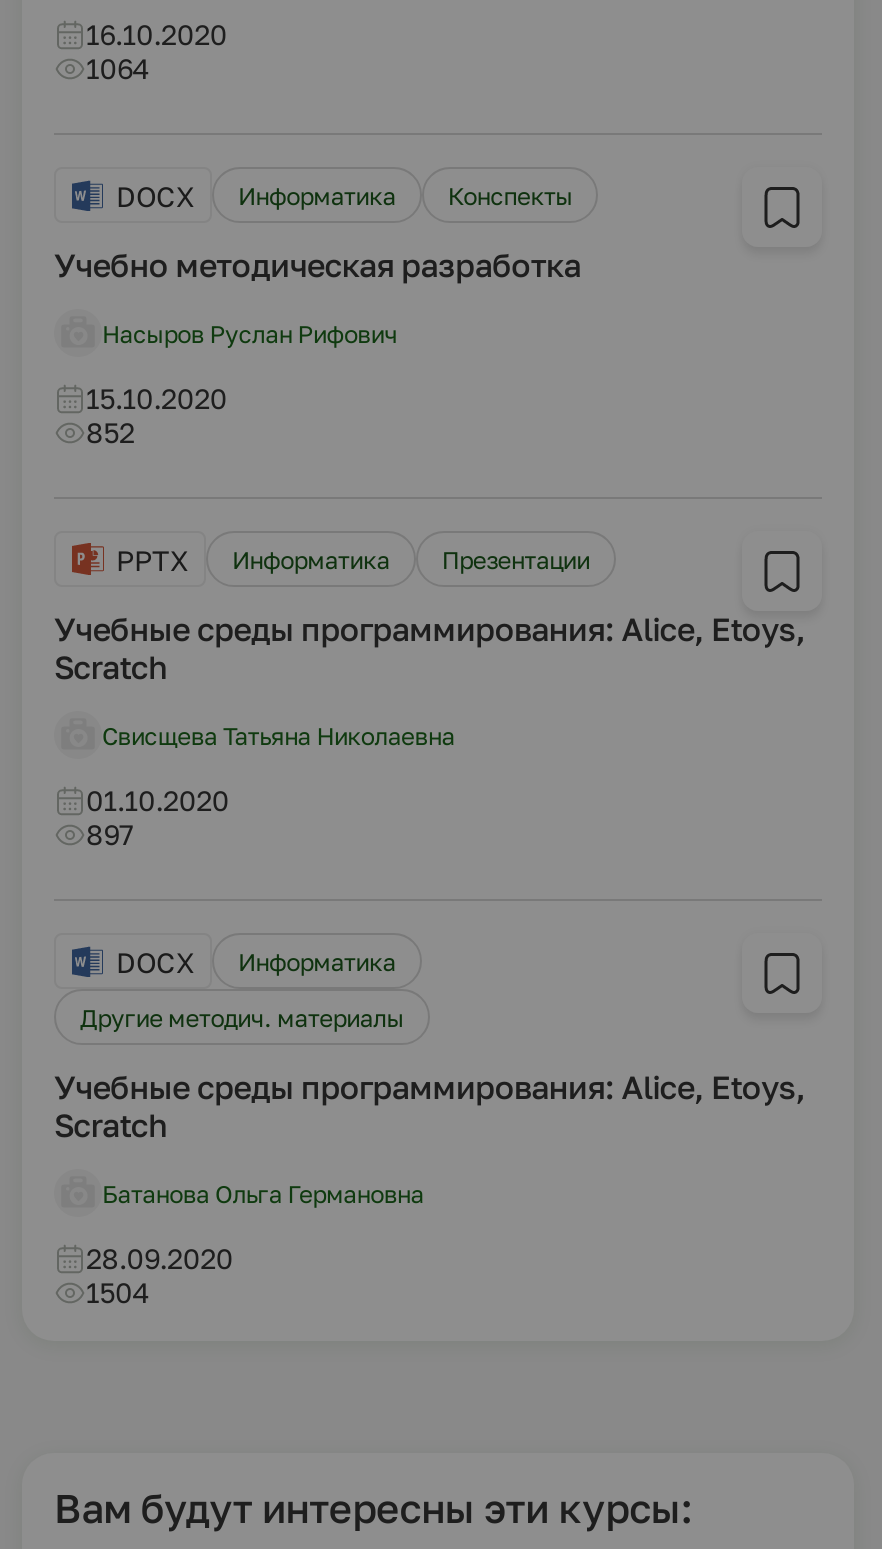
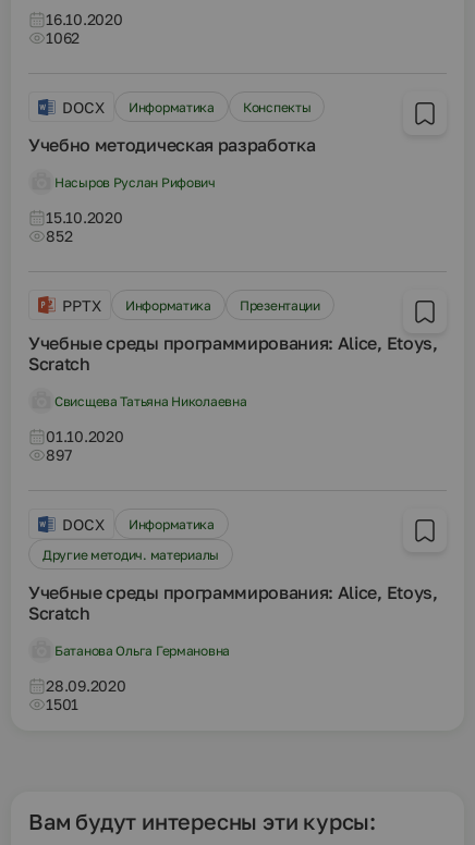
- 1064
+ 1062

- 1504
+ 1501
